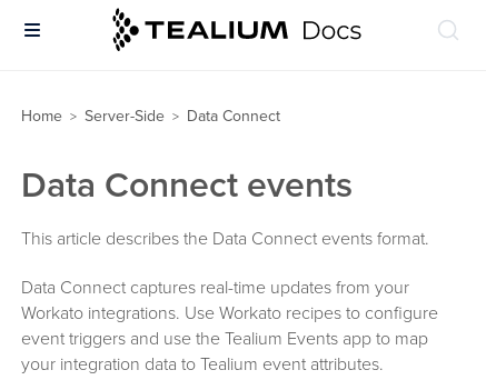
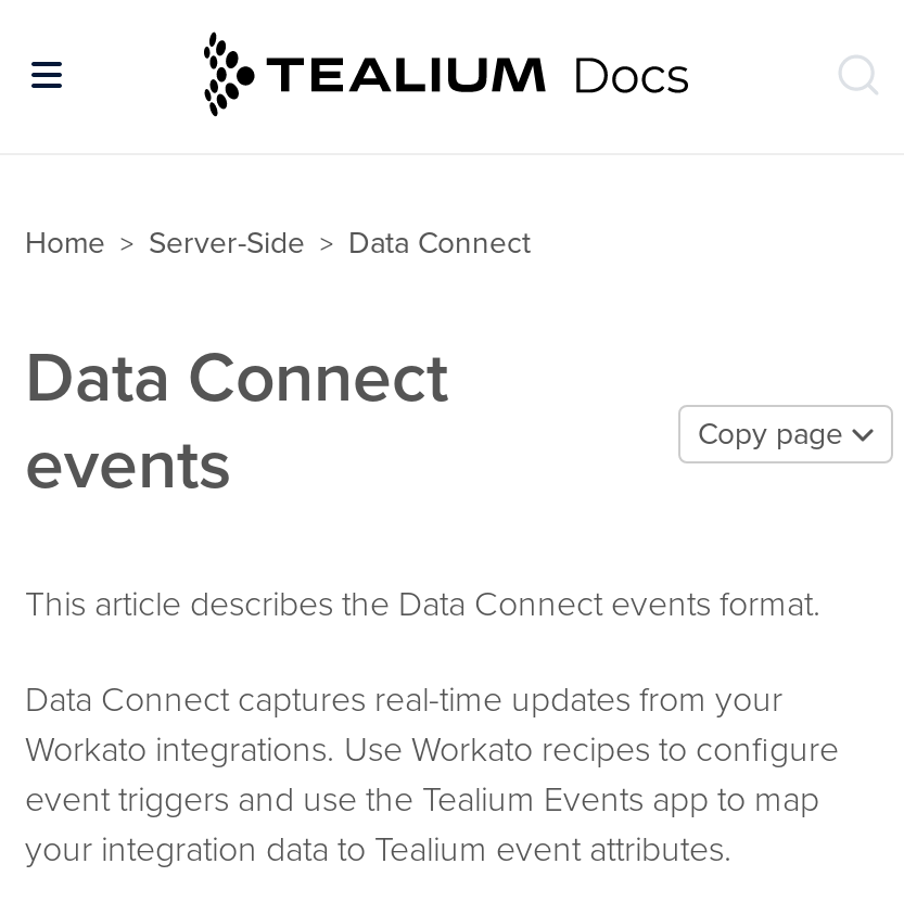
- Data Connect events
+ Data Connect
+ events
+ Copy page
